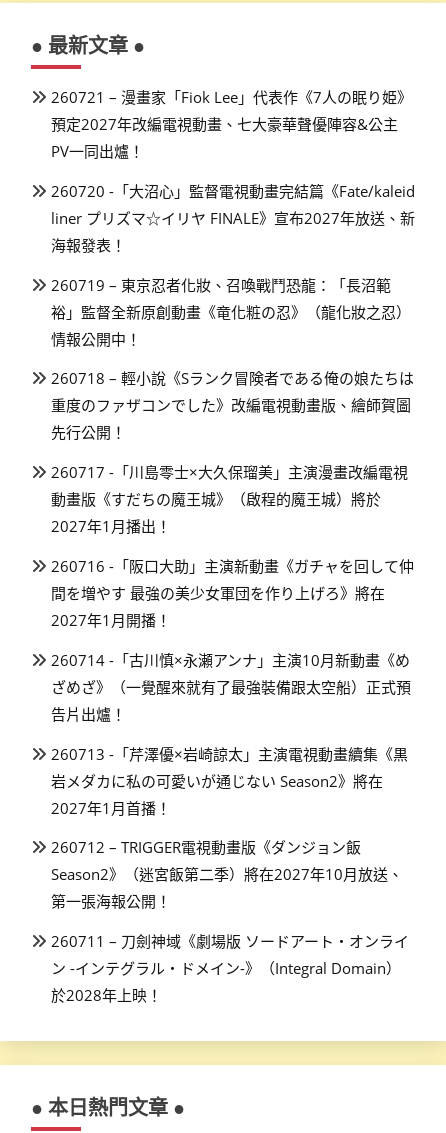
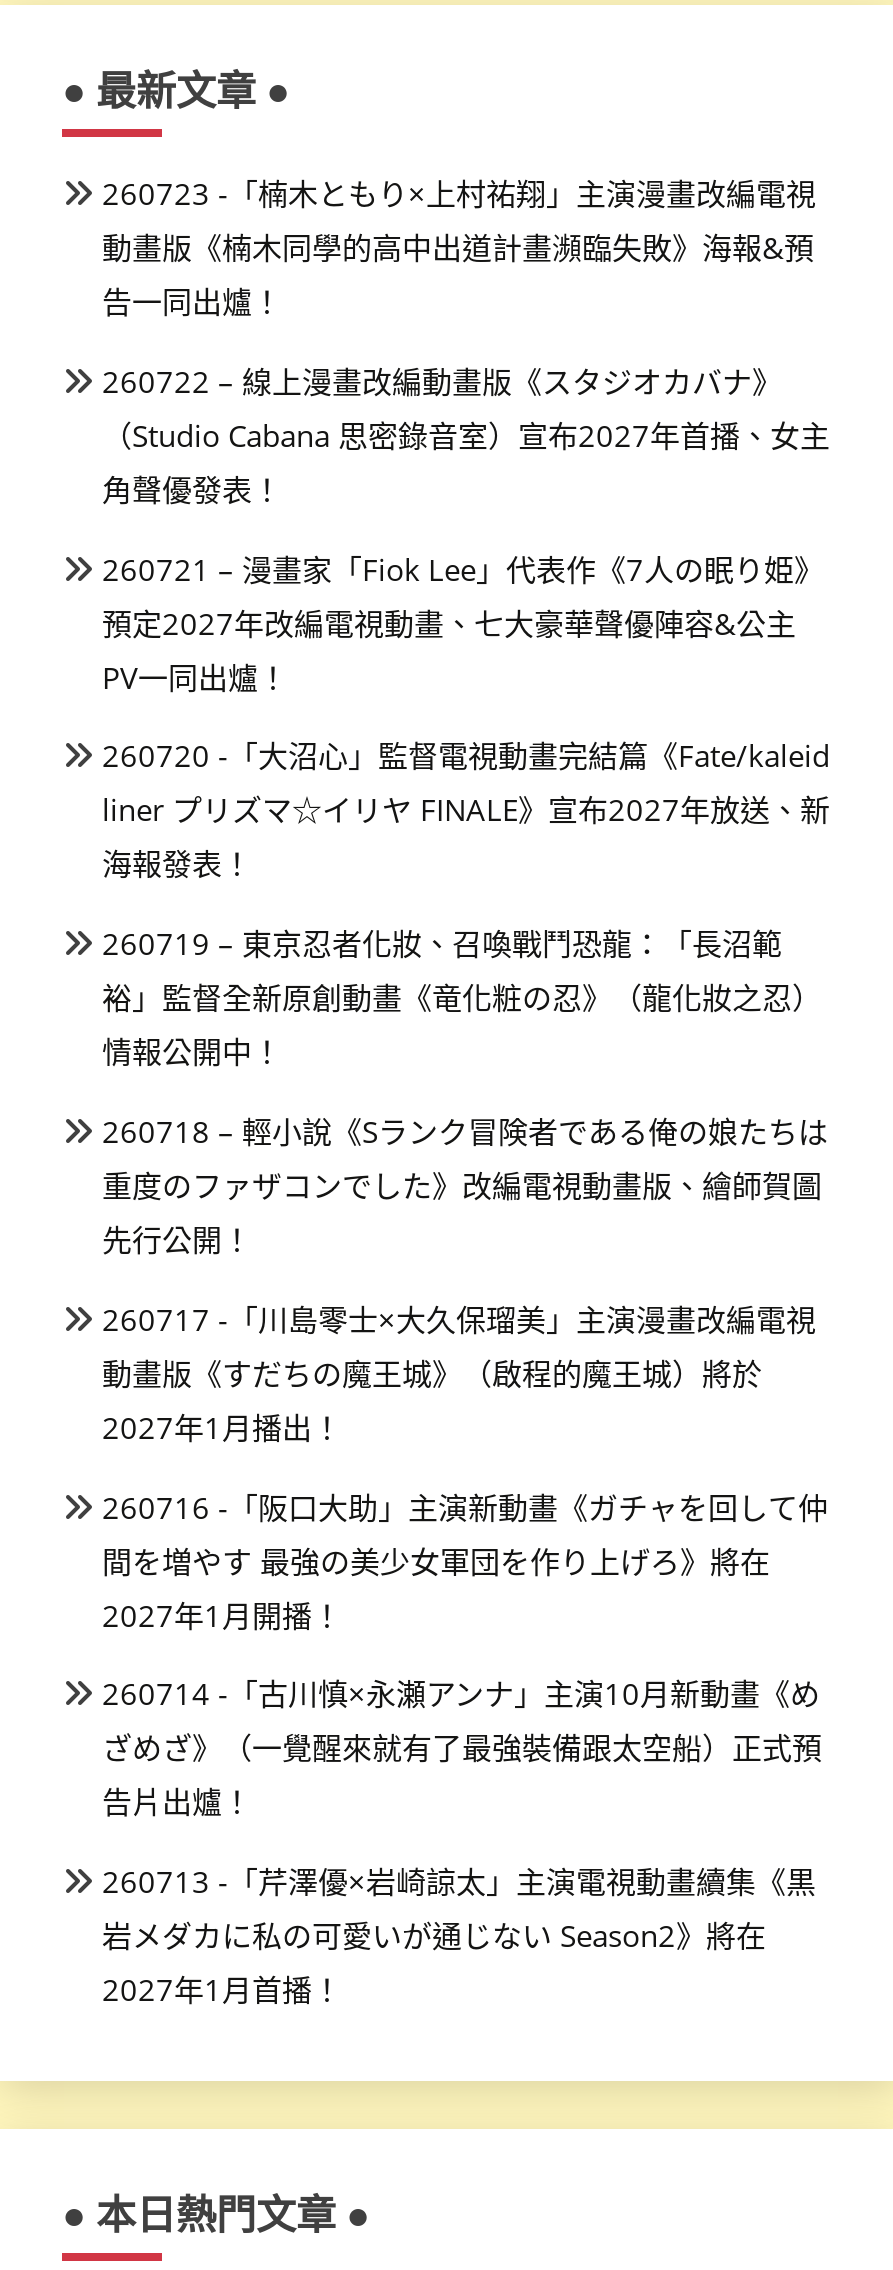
+ 260723 -「楠木ともり×上村祐翔」主演漫畫改編電視
+ 動畫版《楠木同學的高中出道計畫瀕臨失敗》海報&預
+ 告一同出爐！
+ 260722 – 線上漫畫改編動畫版《スタジオカバナ》
+ （Studio Cabana 思密錄音室）宣布2027年首播、女主
+ 角聲優發表！

moved down: 260721 – 漫畫家「Fiok Lee」代表作《7人の眠り姫》 | 預定2027年改編電視動畫、七大豪華聲優陣容&公主 | PV一同出爐！ | ... | 岩メダカに私の可愛いが通じない Season2》將在 | 2027年1月首播！

- 260712 – TRIGGER電視動畫版《ダンジョン飯
- Season2》（迷宮飯第二季）將在2027年10月放送、
- 第一張海報公開！
- 260711 – 刀劍神域《劇場版 ソードアート・オンライ
- ン -インテグラル・ドメイン-》（Integral Domain）
- 於2028年上映！
